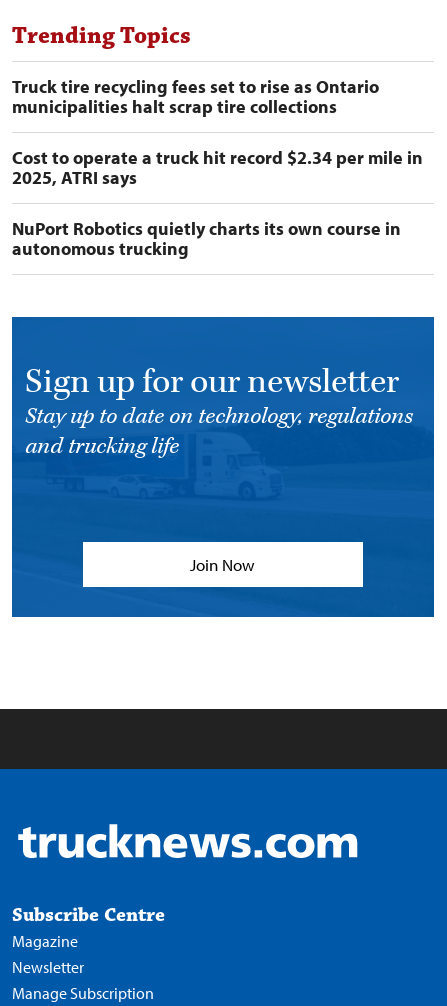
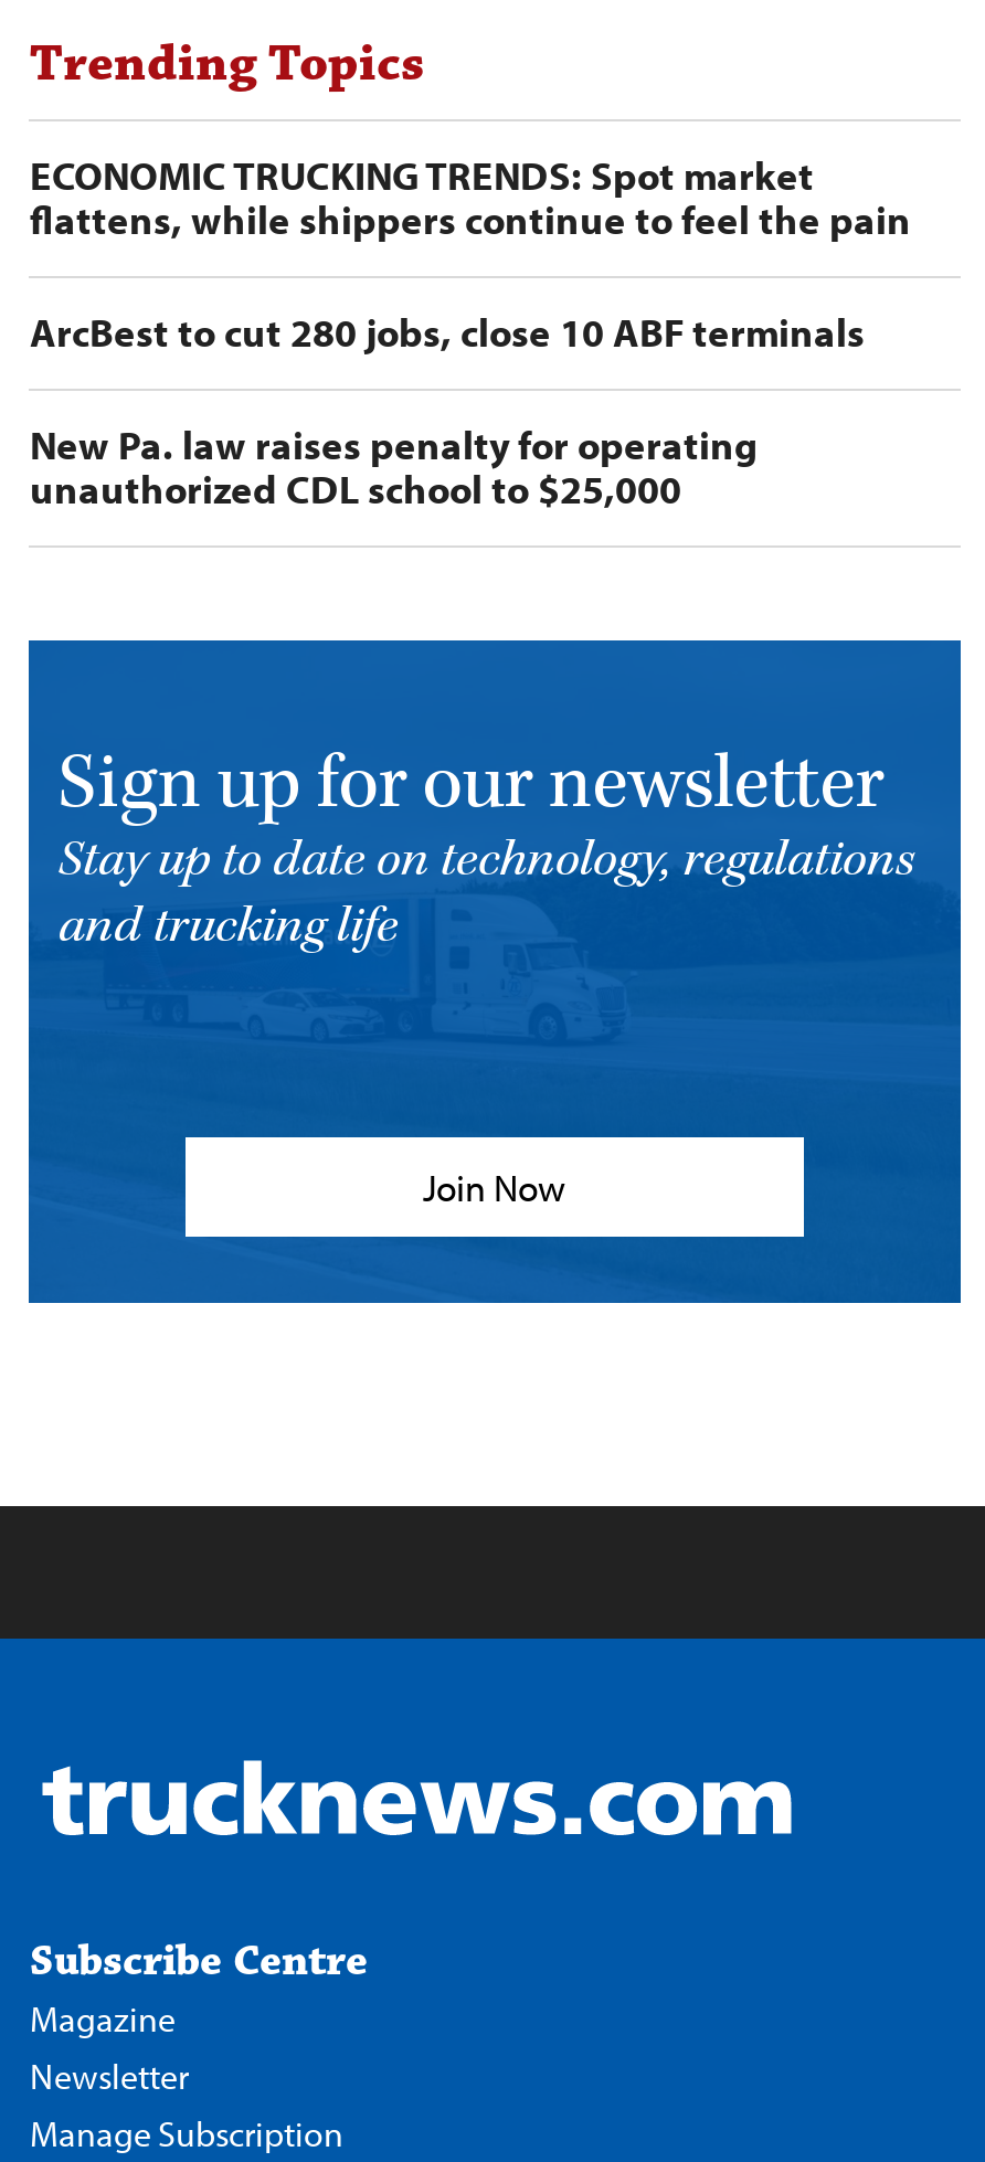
- Truck tire recycling fees set to rise as Ontario
- municipalities halt scrap tire collections
+ ECONOMIC TRUCKING TRENDS: Spot market
+ flattens, while shippers continue to feel the pain

- Cost to operate a truck hit record $2.34 per mile in
- 2025, ATRI says
+ ArcBest to cut 280 jobs, close 10 ABF terminals

- NuPort Robotics quietly charts its own course in
- autonomous trucking
+ New Pa. law raises penalty for operating
+ unauthorized CDL school to $25,000
